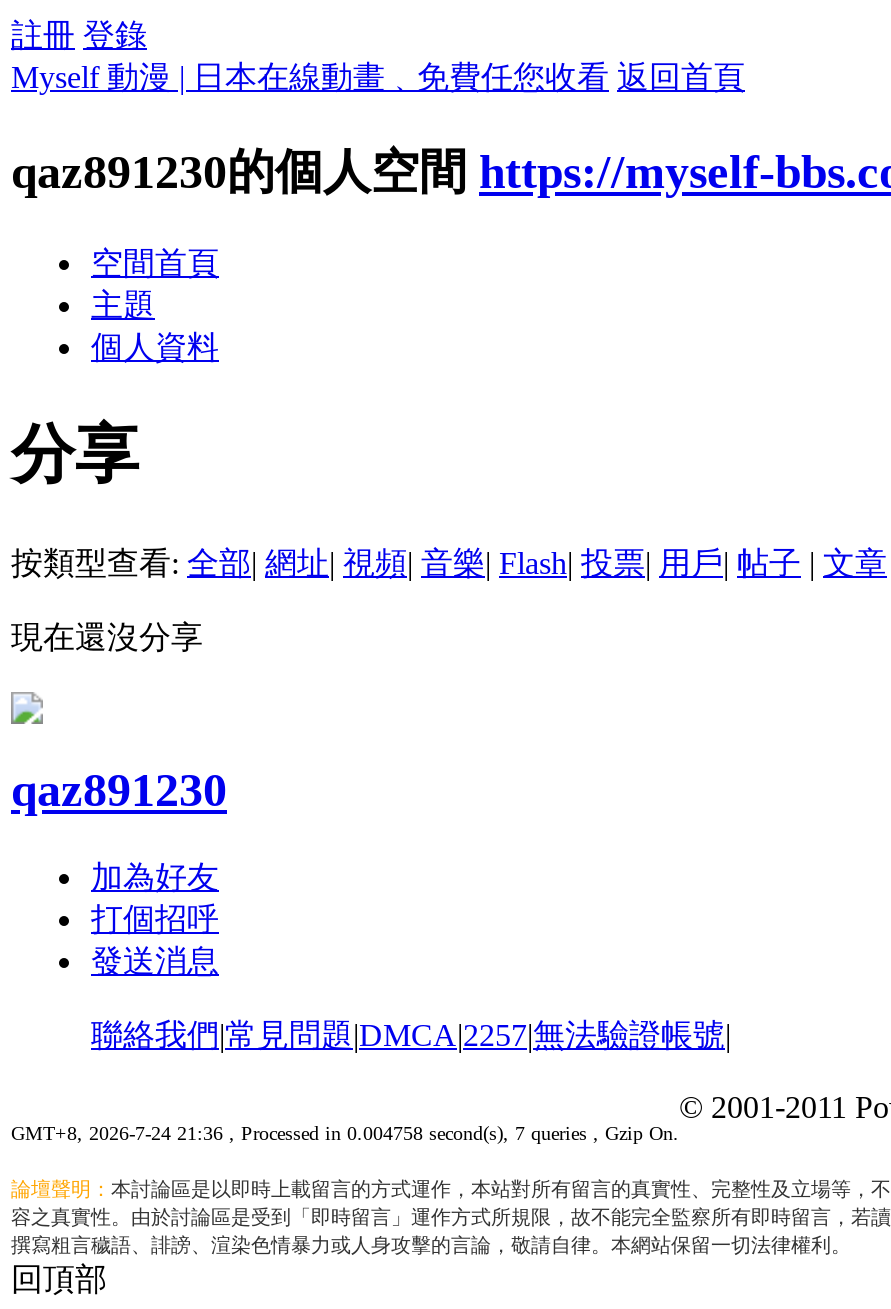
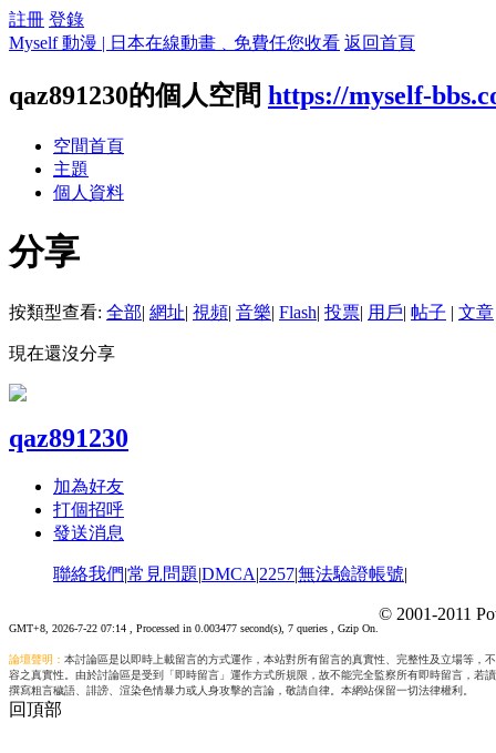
- GMT+8, 2026-7-24 21:36, Processed in 0.004758 second(s), 7 queries , Gzip On.
+ GMT+8, 2026-7-22 07:14, Processed in 0.003477 second(s), 7 queries , Gzip On.
